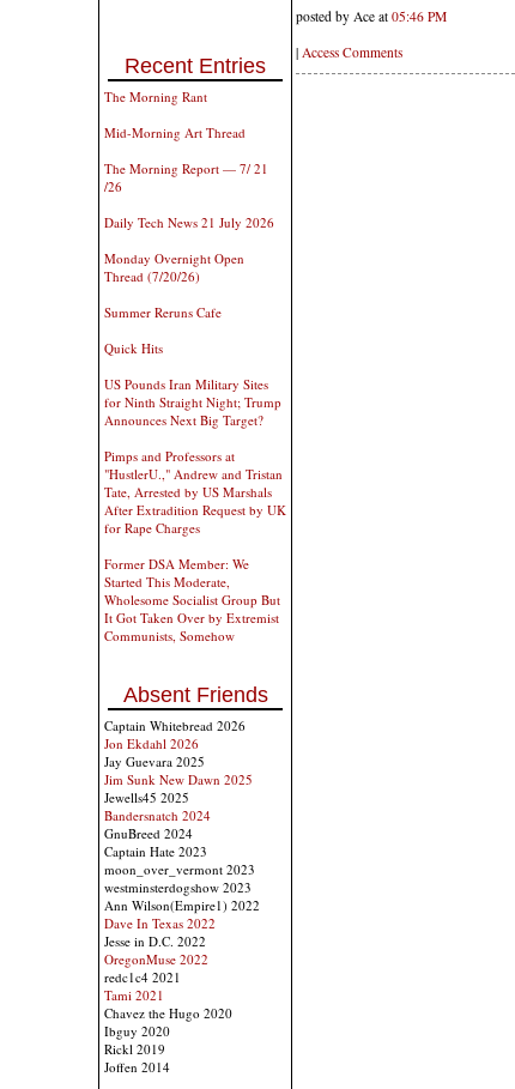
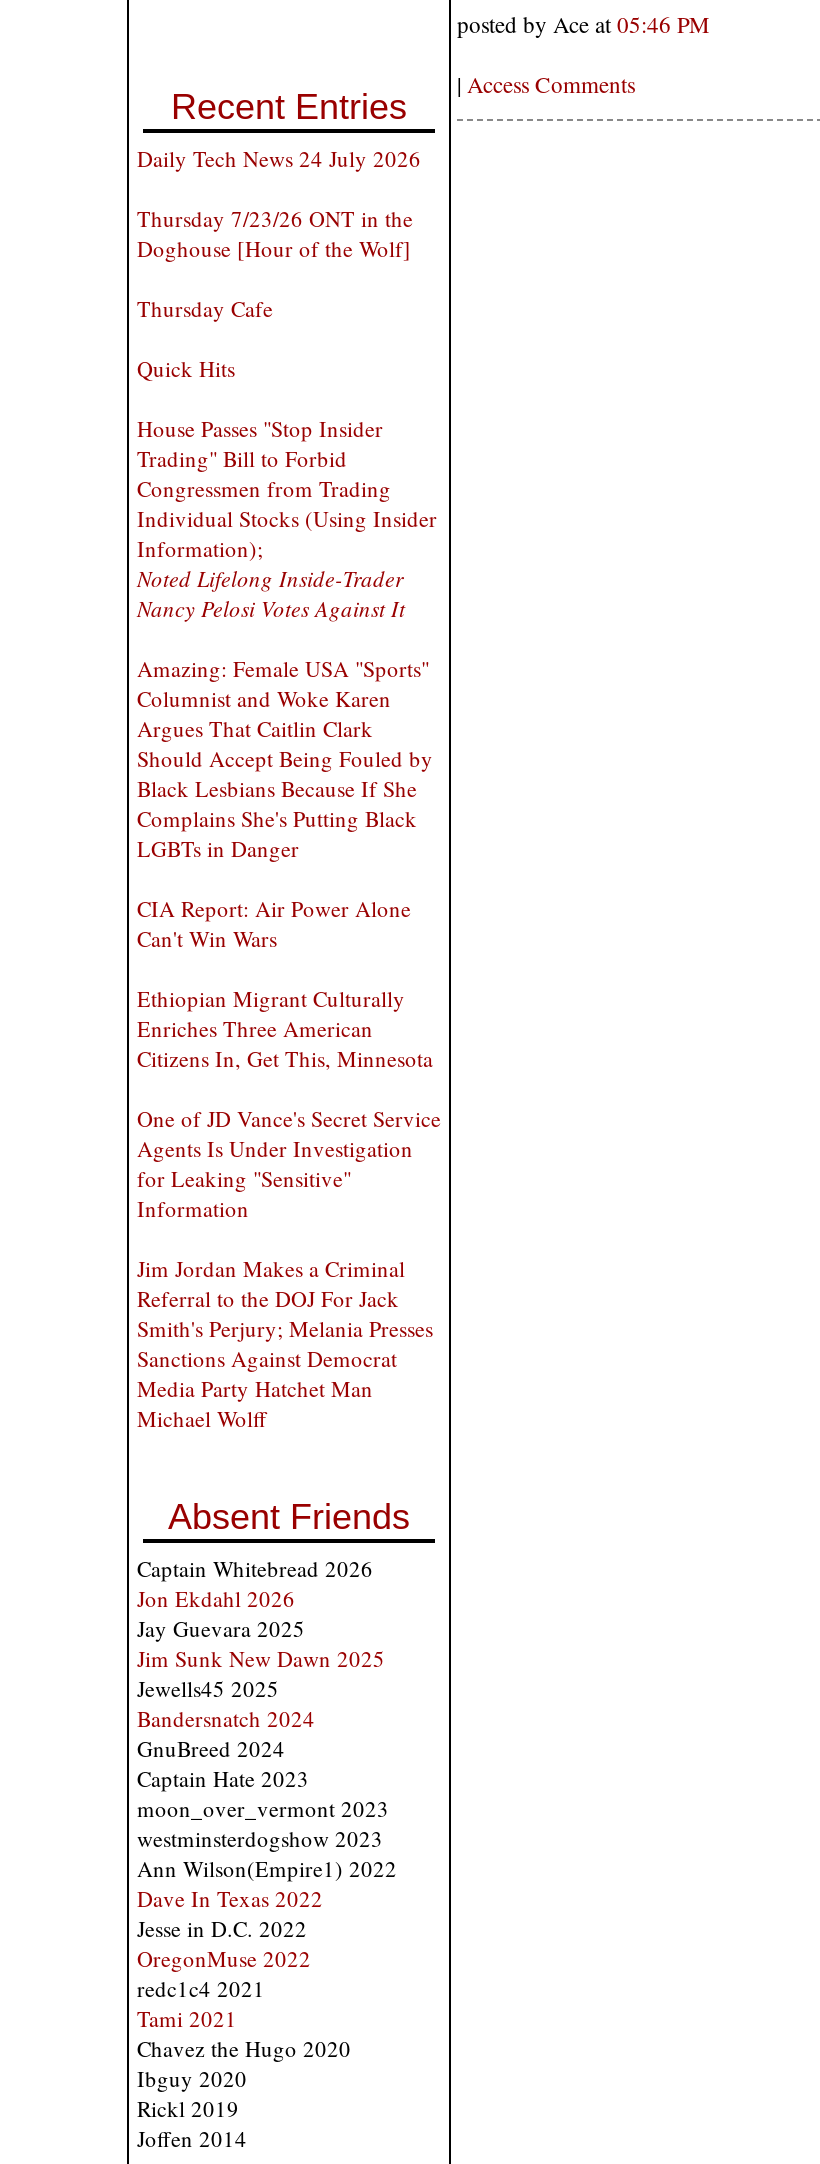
- The Morning Rant
- Mid-Morning Art Thread
- The Morning Report — 7/ 21
- /26
- Daily Tech News 21 July 2026
- Monday Overnight Open
- Thread (7/20/26)
- Summer Reruns Cafe
+ Daily Tech News 24 July 2026
+ Thursday 7/23/26 ONT in the
+ Doghouse [Hour of the Wolf]
+ Thursday Cafe

moved up: Quick Hits

- US Pounds Iran Military Sites
- for Ninth Straight Night; Trump
- Announces Next Big Target?
- Pimps and Professors at
- "HustlerU.," Andrew and Tristan
- Tate, Arrested by US Marshals
- After Extradition Request by UK
- for Rape Charges
- Former DSA Member: We
- Started This Moderate,
- Wholesome Socialist Group But
- It Got Taken Over by Extremist
- Communists, Somehow
+ House Passes "Stop Insider
+ Trading" Bill to Forbid
+ Congressmen from Trading
+ Individual Stocks (Using Insider
+ Information);
+ Noted Lifelong Inside-Trader
+ Nancy Pelosi Votes Against It
+ Amazing: Female USA "Sports"
+ Columnist and Woke Karen
+ Argues That Caitlin Clark
+ Should Accept Being Fouled by
+ Black Lesbians Because If She
+ Complains She's Putting Black
+ LGBTs in Danger
+ CIA Report: Air Power Alone
+ Can't Win Wars
+ Ethiopian Migrant Culturally
+ Enriches Three American
+ Citizens In, Get This, Minnesota
+ One of JD Vance's Secret Service
+ Agents Is Under Investigation
+ for Leaking "Sensitive"
+ Information
+ Jim Jordan Makes a Criminal
+ Referral to the DOJ For Jack
+ Smith's Perjury; Melania Presses
+ Sanctions Against Democrat
+ Media Party Hatchet Man
+ Michael Wolff
